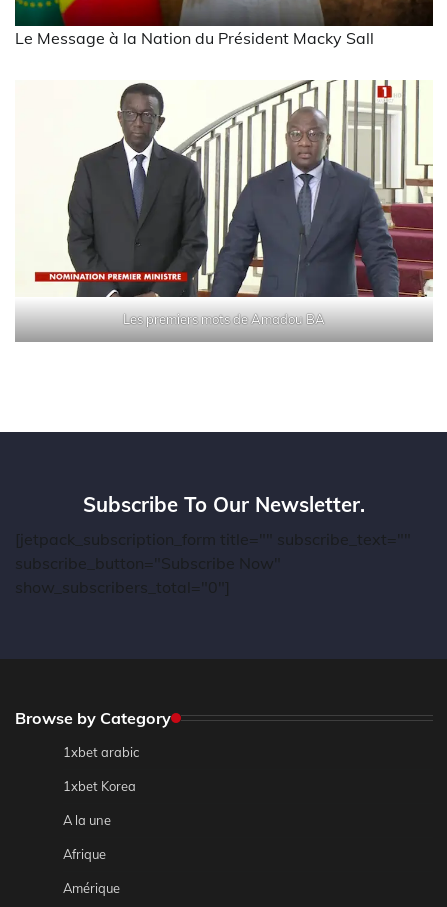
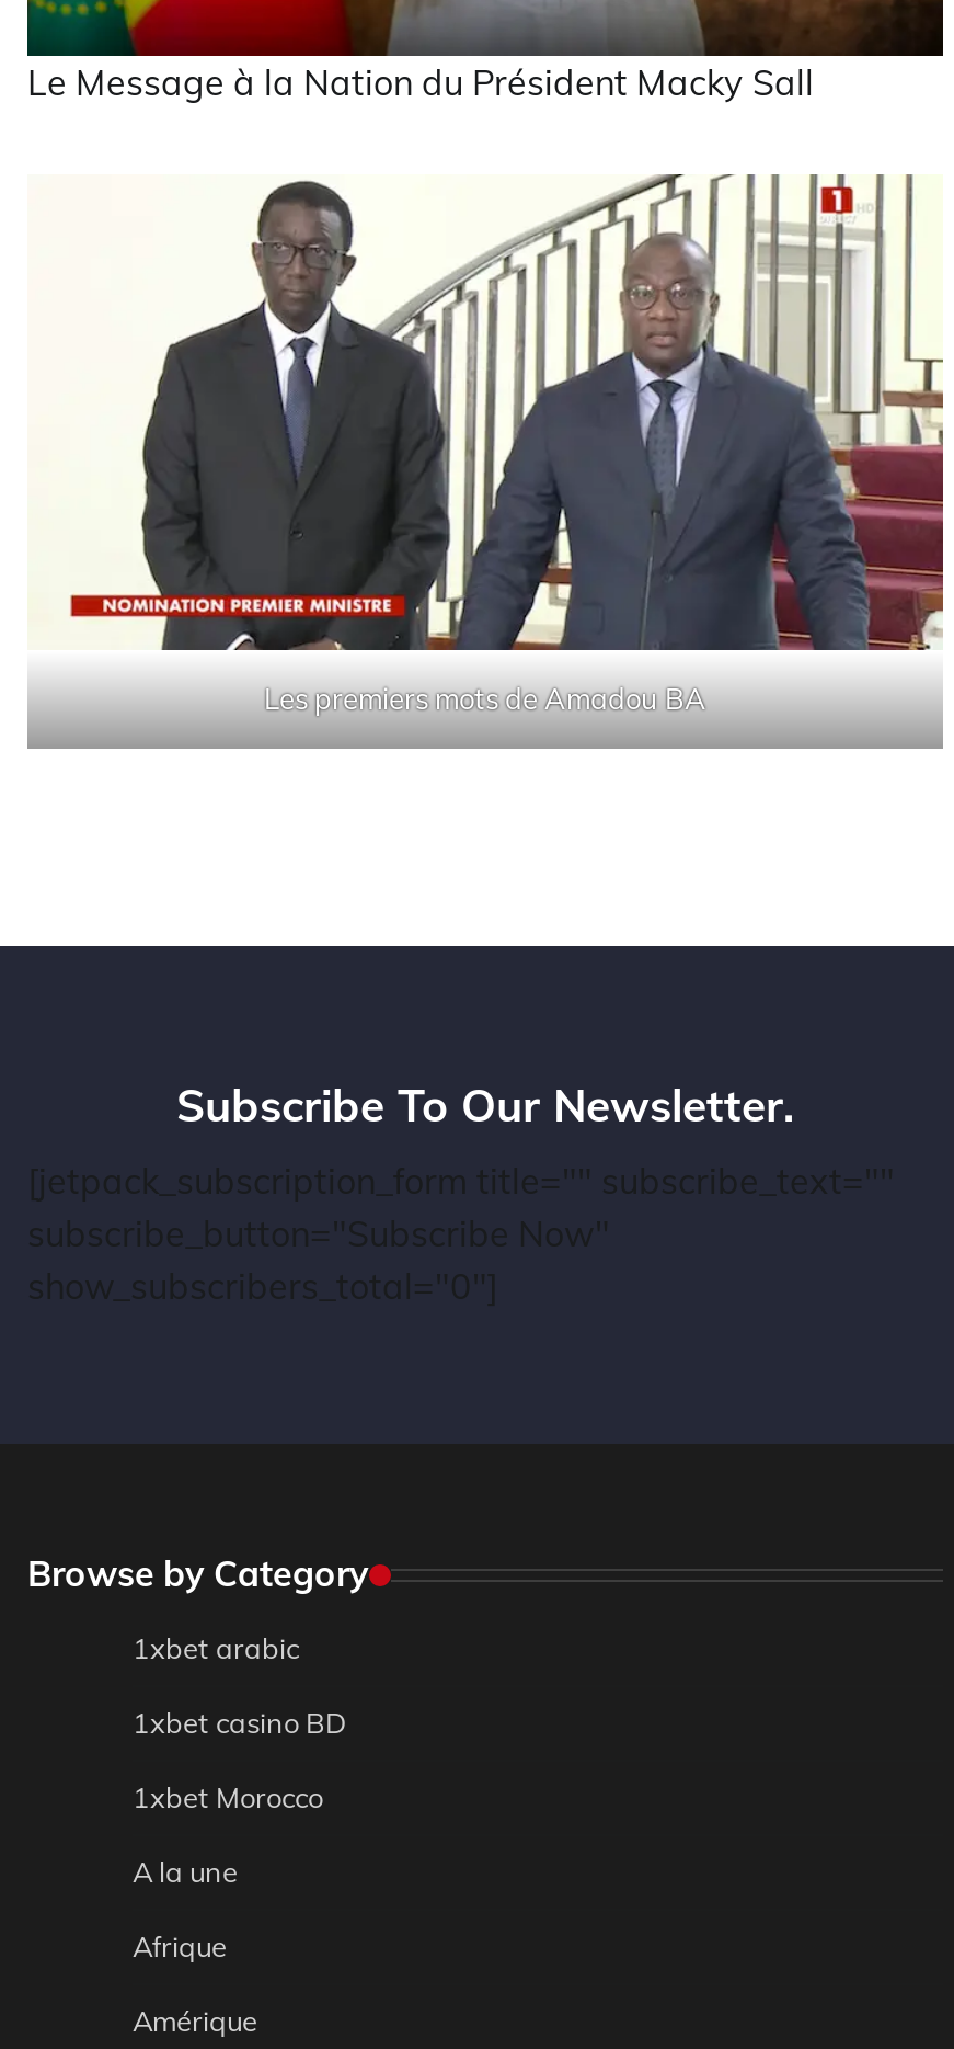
- 1xbet Korea
+ 1xbet casino BD
+ 1xbet Morocco
